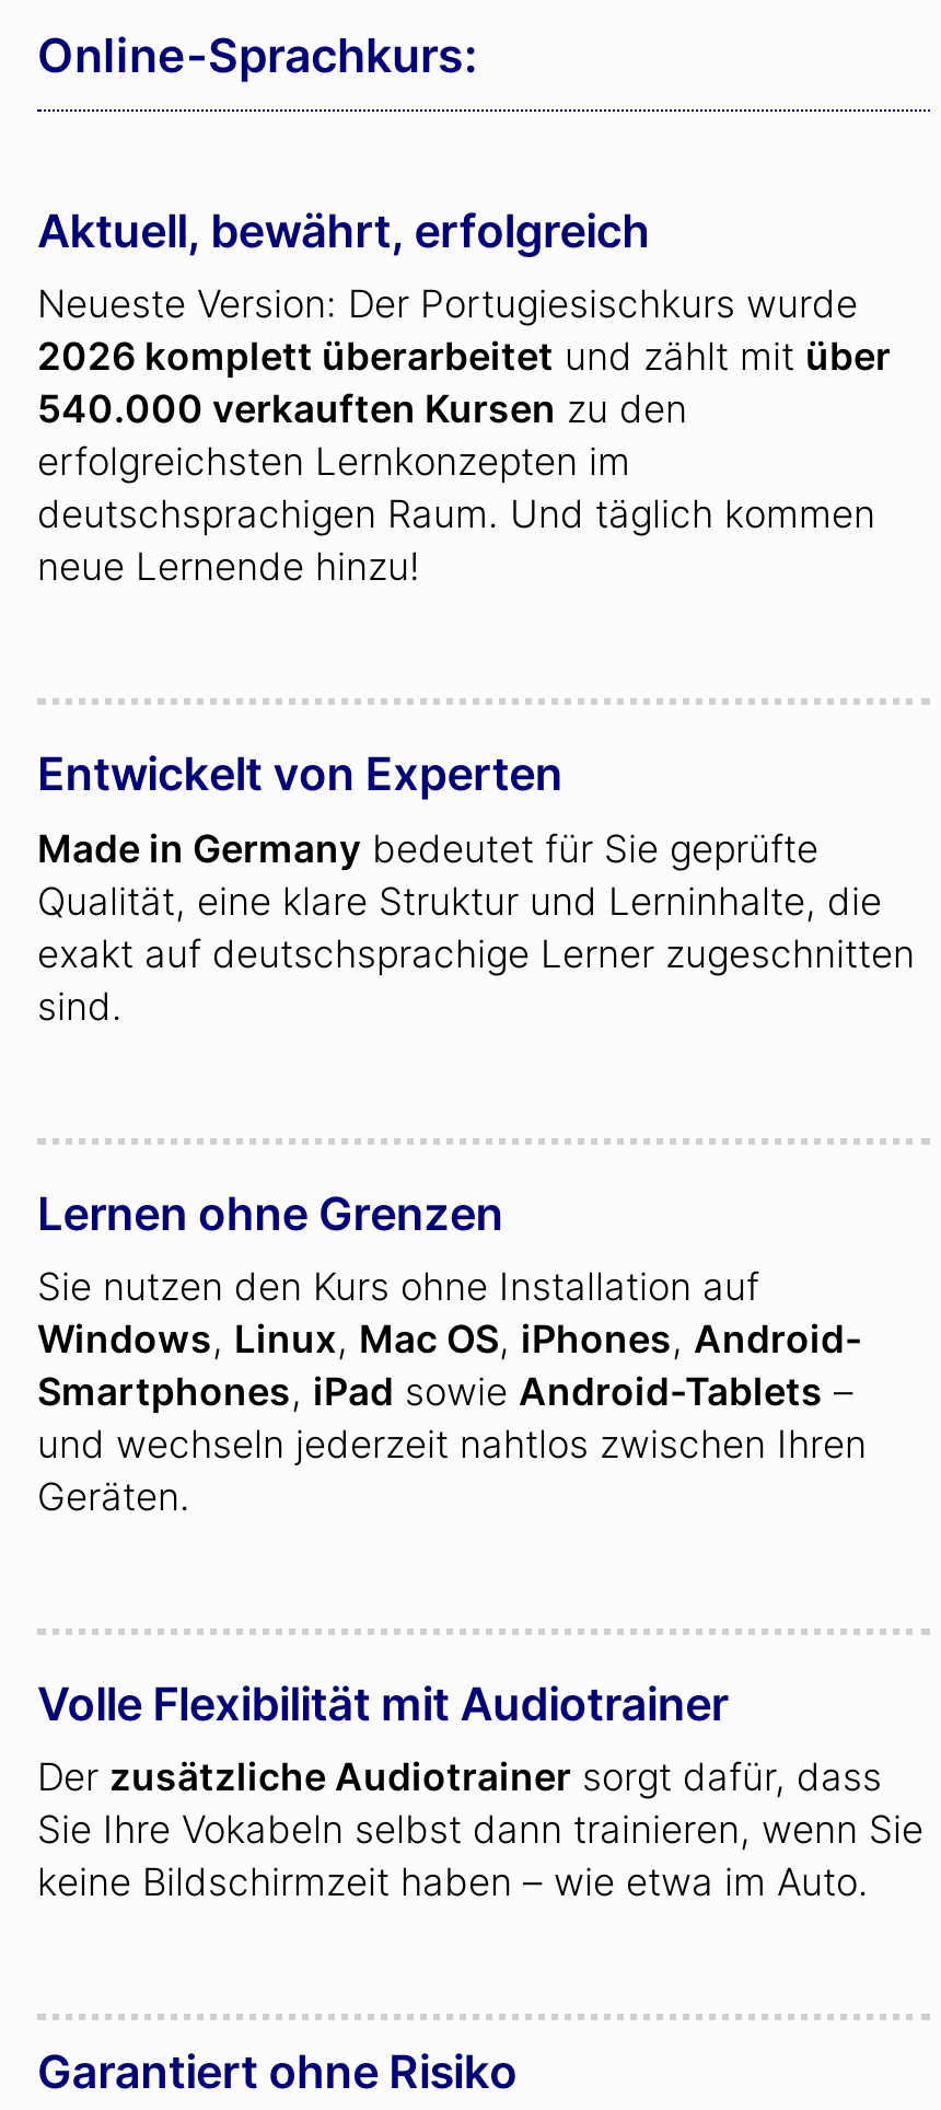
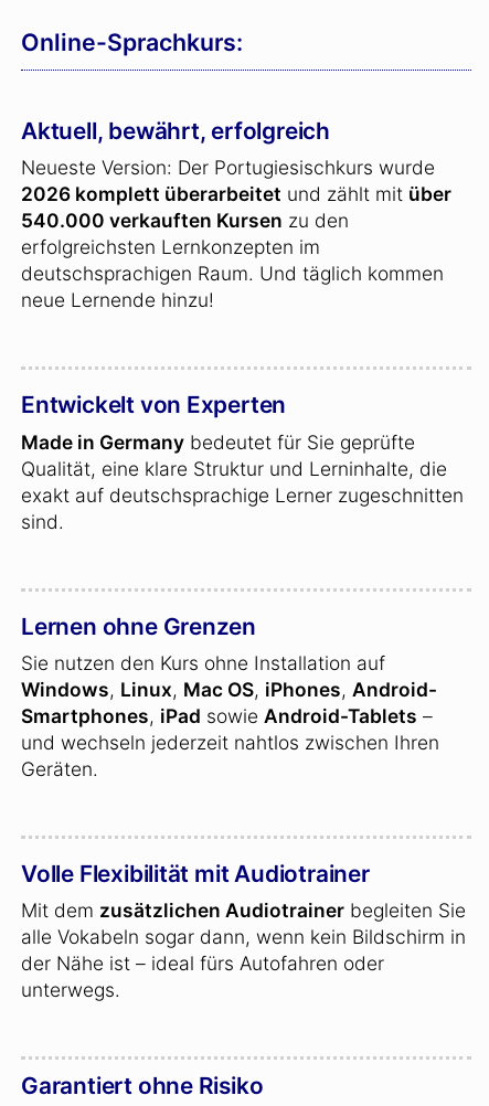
- Der zusätzliche Audiotrainer sorgt dafür, dass
- Sie Ihre Vokabeln selbst dann trainieren, wenn Sie
- keine Bildschirmzeit haben – wie etwa im Auto.
+ Mit dem zusätzlichen Audiotrainer begleiten Sie
+ alle Vokabeln sogar dann, wenn kein Bildschirm in
+ der Nähe ist – ideal fürs Autofahren oder
+ unterwegs.
